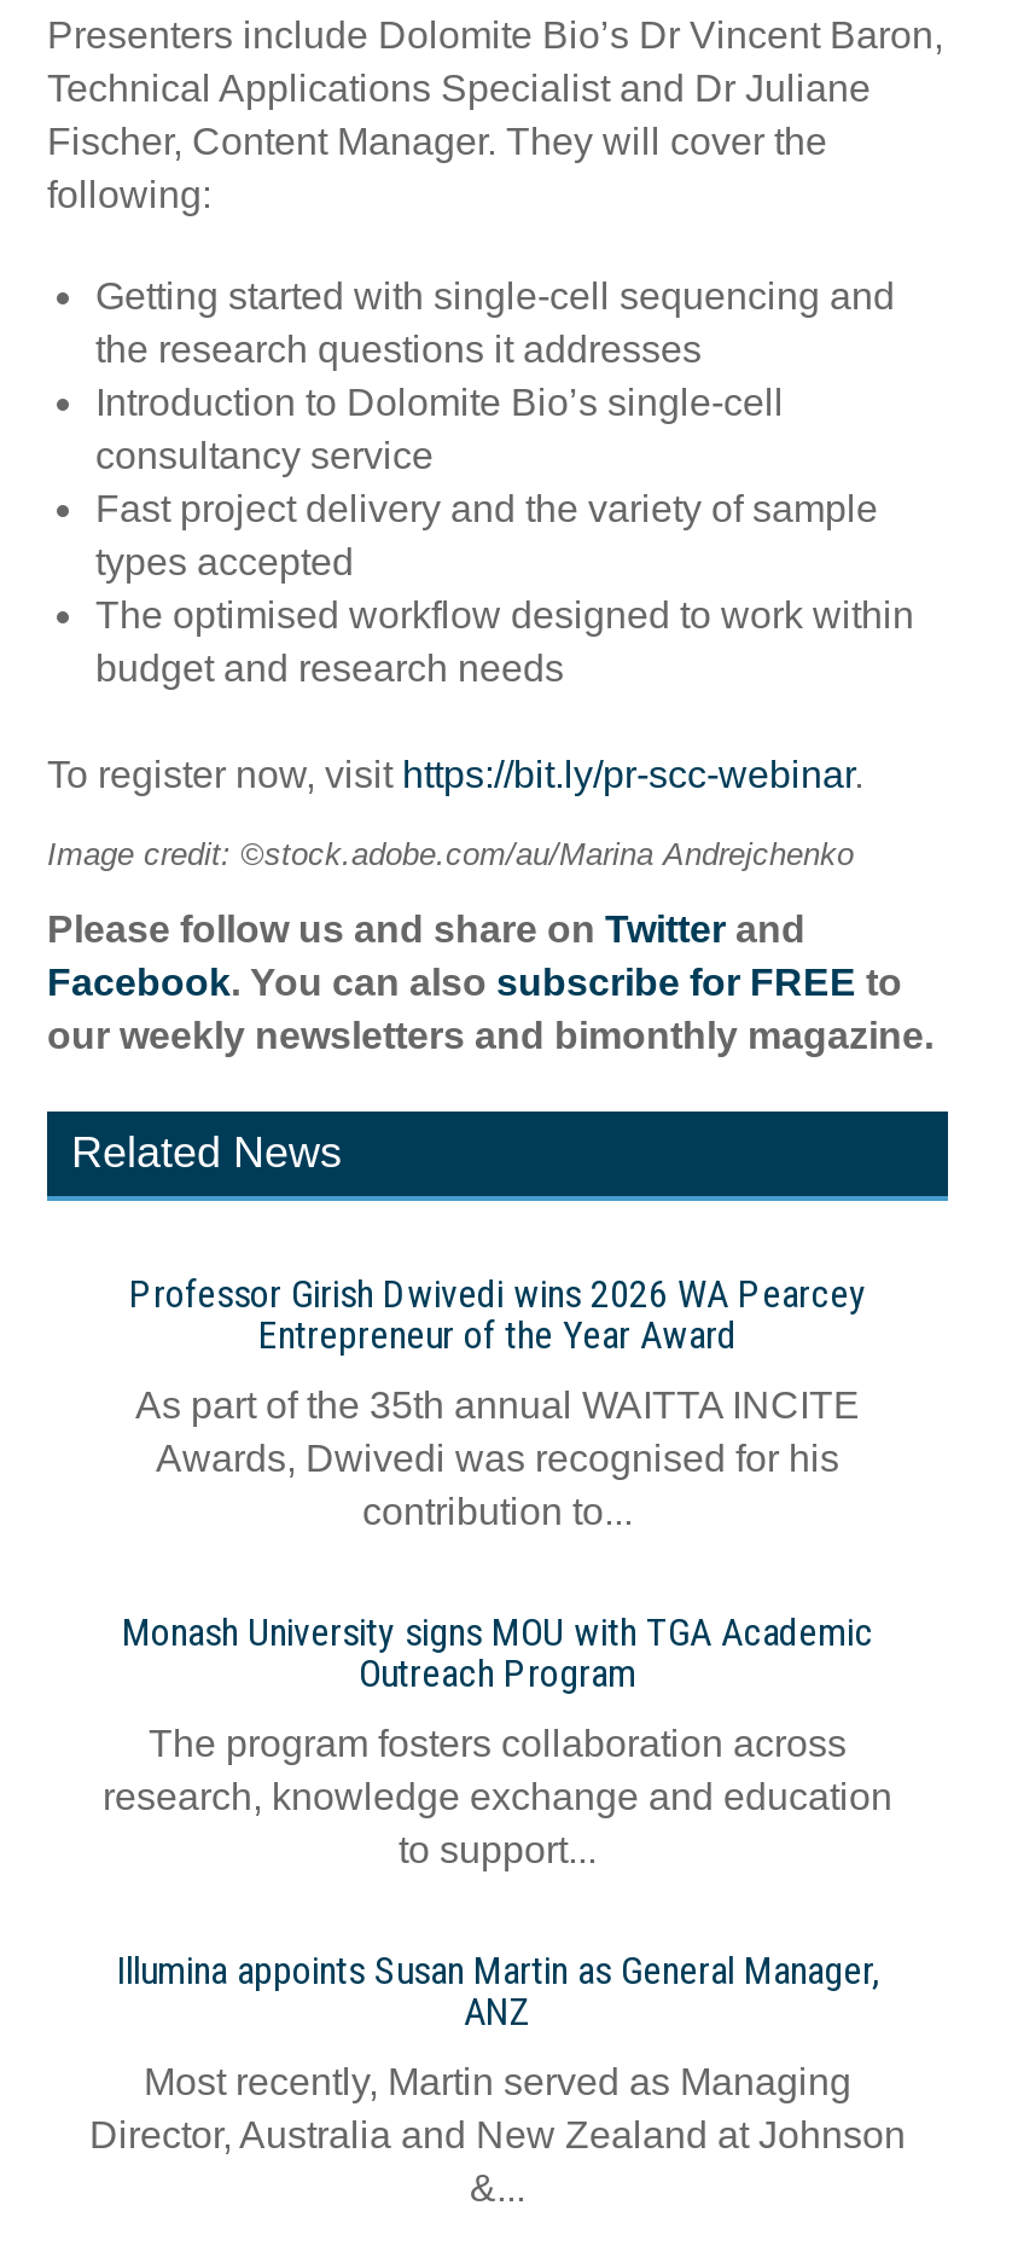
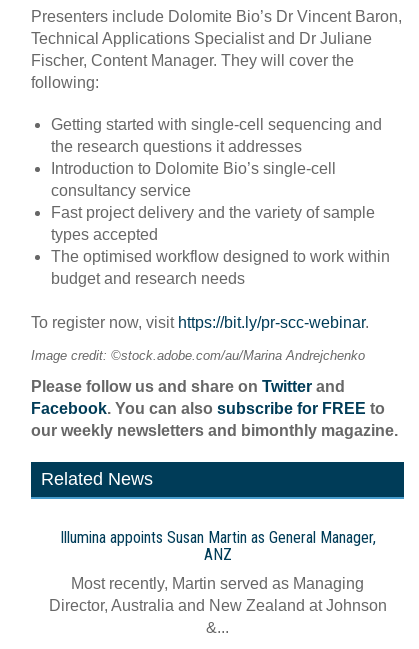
- Professor Girish Dwivedi wins 2026 WA Pearcey
- Entrepreneur of the Year Award
- As part of the 35th annual WAITTA INCITE
- Awards, Dwivedi was recognised for his
- contribution to...
- Monash University signs MOU with TGA Academic
- Outreach Program
- The program fosters collaboration across
- research, knowledge exchange and education
- to support...
